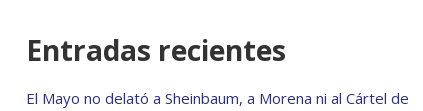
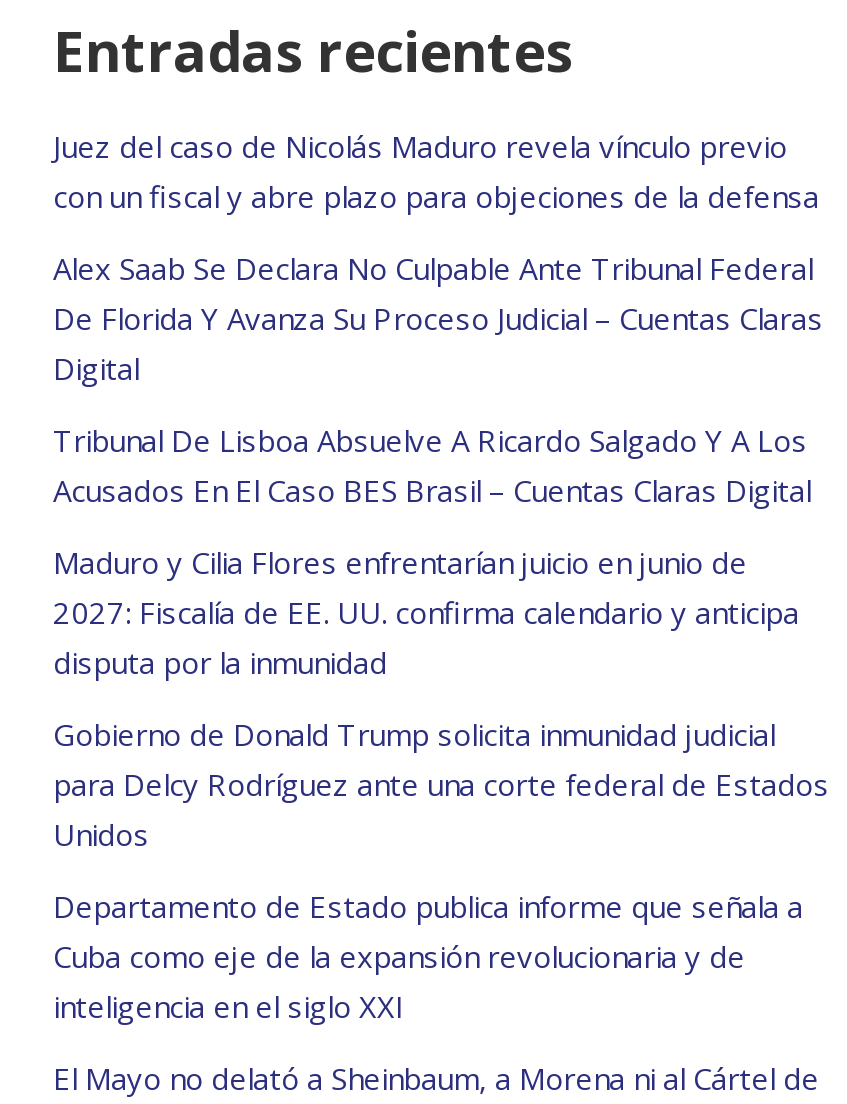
+ Juez del caso de Nicolás Maduro revela vínculo previo
+ con un fiscal y abre plazo para objeciones de la defensa
+ Alex Saab Se Declara No Culpable Ante Tribunal Federal
+ De Florida Y Avanza Su Proceso Judicial – Cuentas Claras
+ Digital
+ Tribunal De Lisboa Absuelve A Ricardo Salgado Y A Los
+ Acusados En El Caso BES Brasil – Cuentas Claras Digital
+ Maduro y Cilia Flores enfrentarían juicio en junio de
+ 2027: Fiscalía de EE. UU. confirma calendario y anticipa
+ disputa por la inmunidad
+ Gobierno de Donald Trump solicita inmunidad judicial
+ para Delcy Rodríguez ante una corte federal de Estados
+ Unidos
+ Departamento de Estado publica informe que señala a
+ Cuba como eje de la expansión revolucionaria y de
+ inteligencia en el siglo XXI
